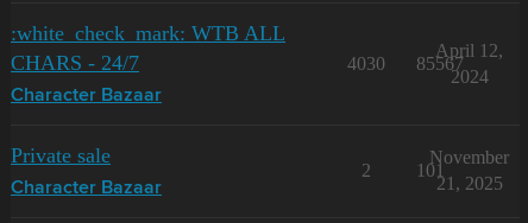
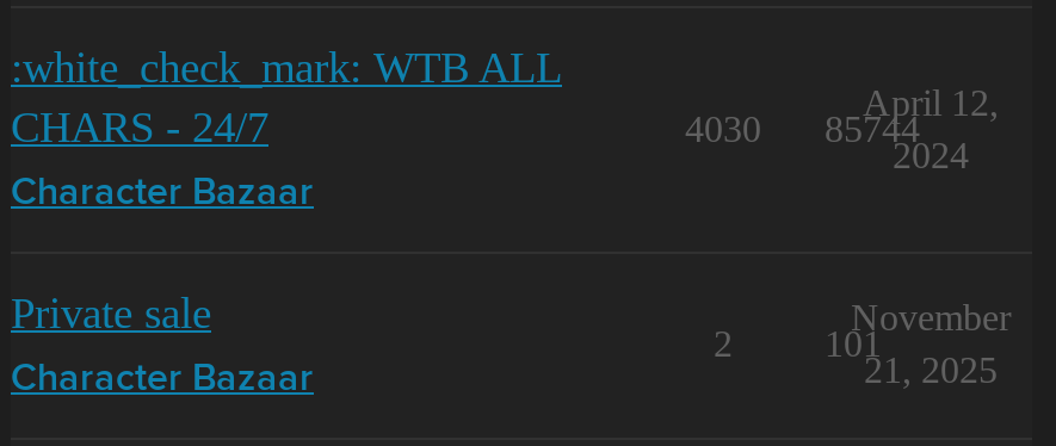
- 4030 85567
+ 4030 85744
